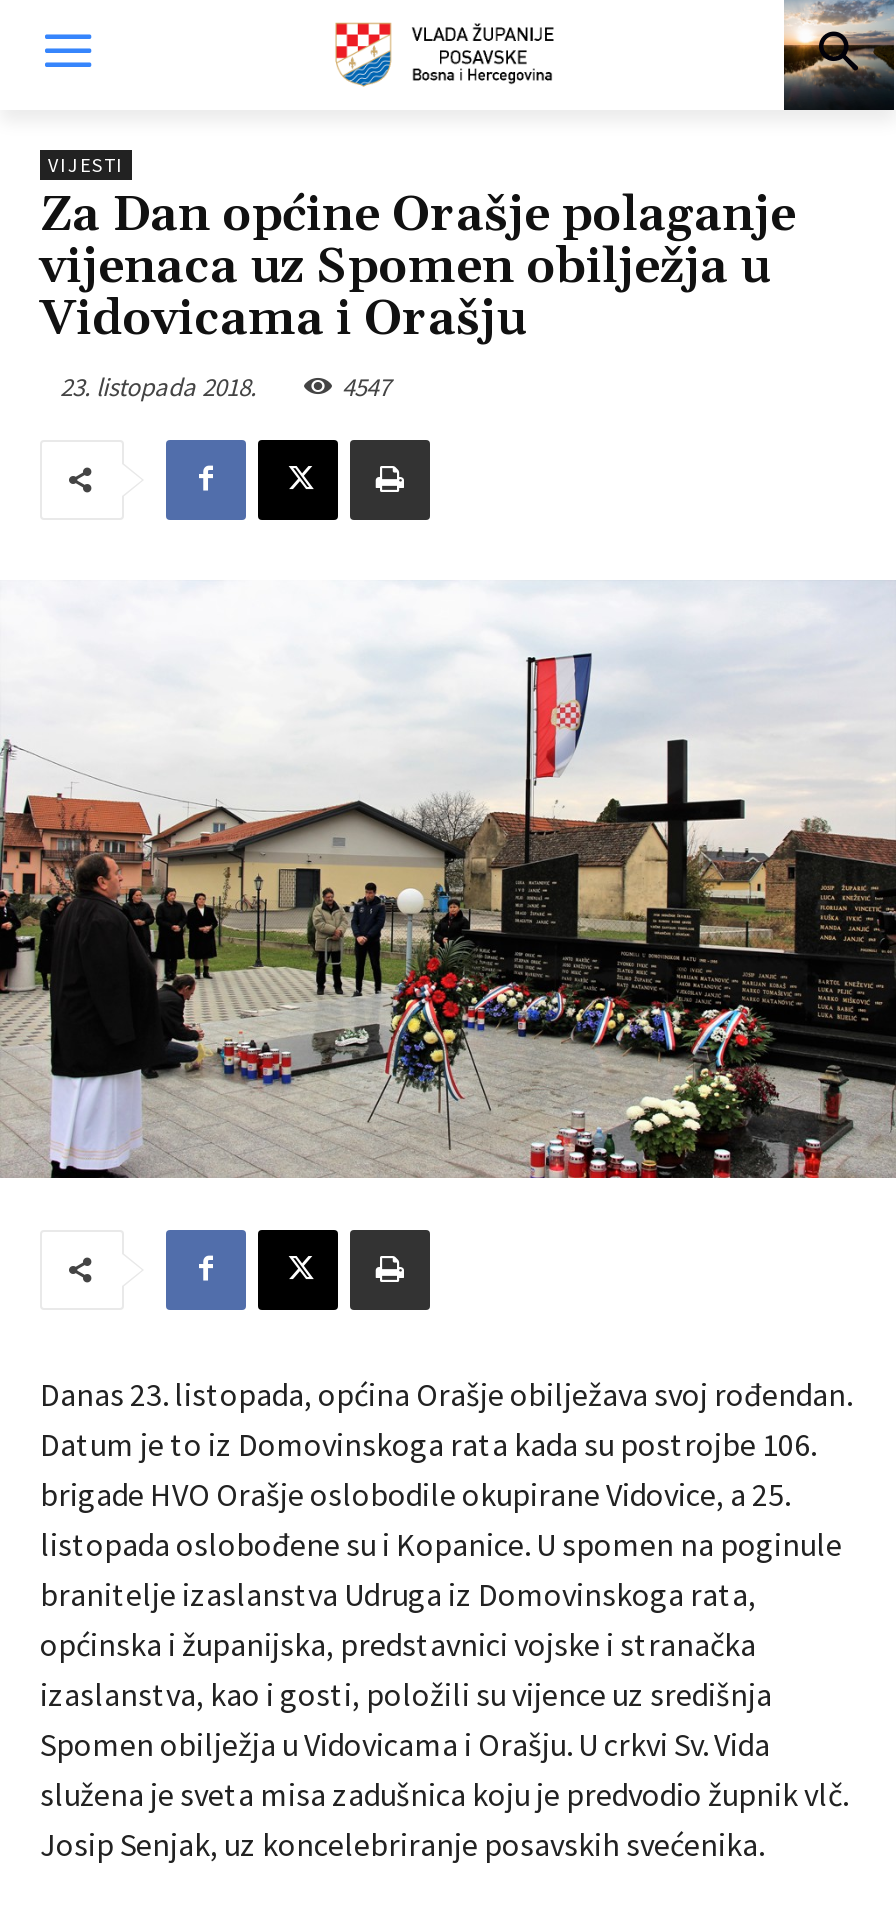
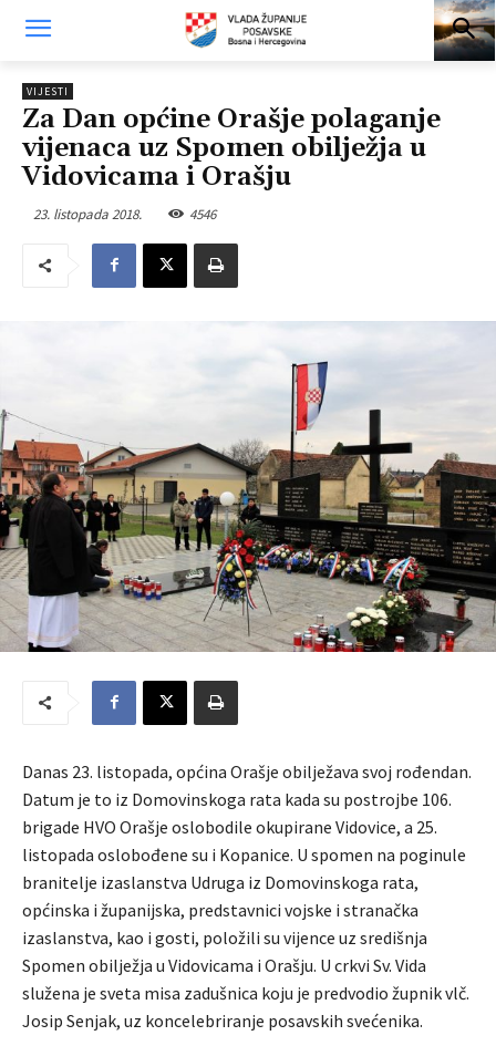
- 4547
+ 4546
